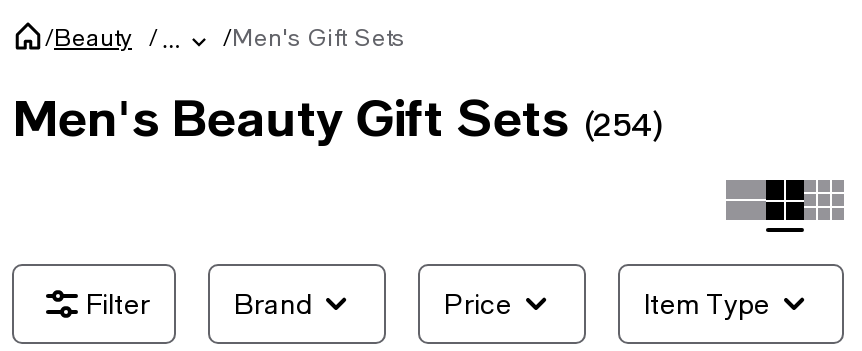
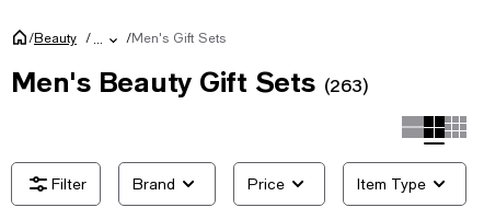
- Men's Beauty Gift Sets (254)
+ Men's Beauty Gift Sets (263)
